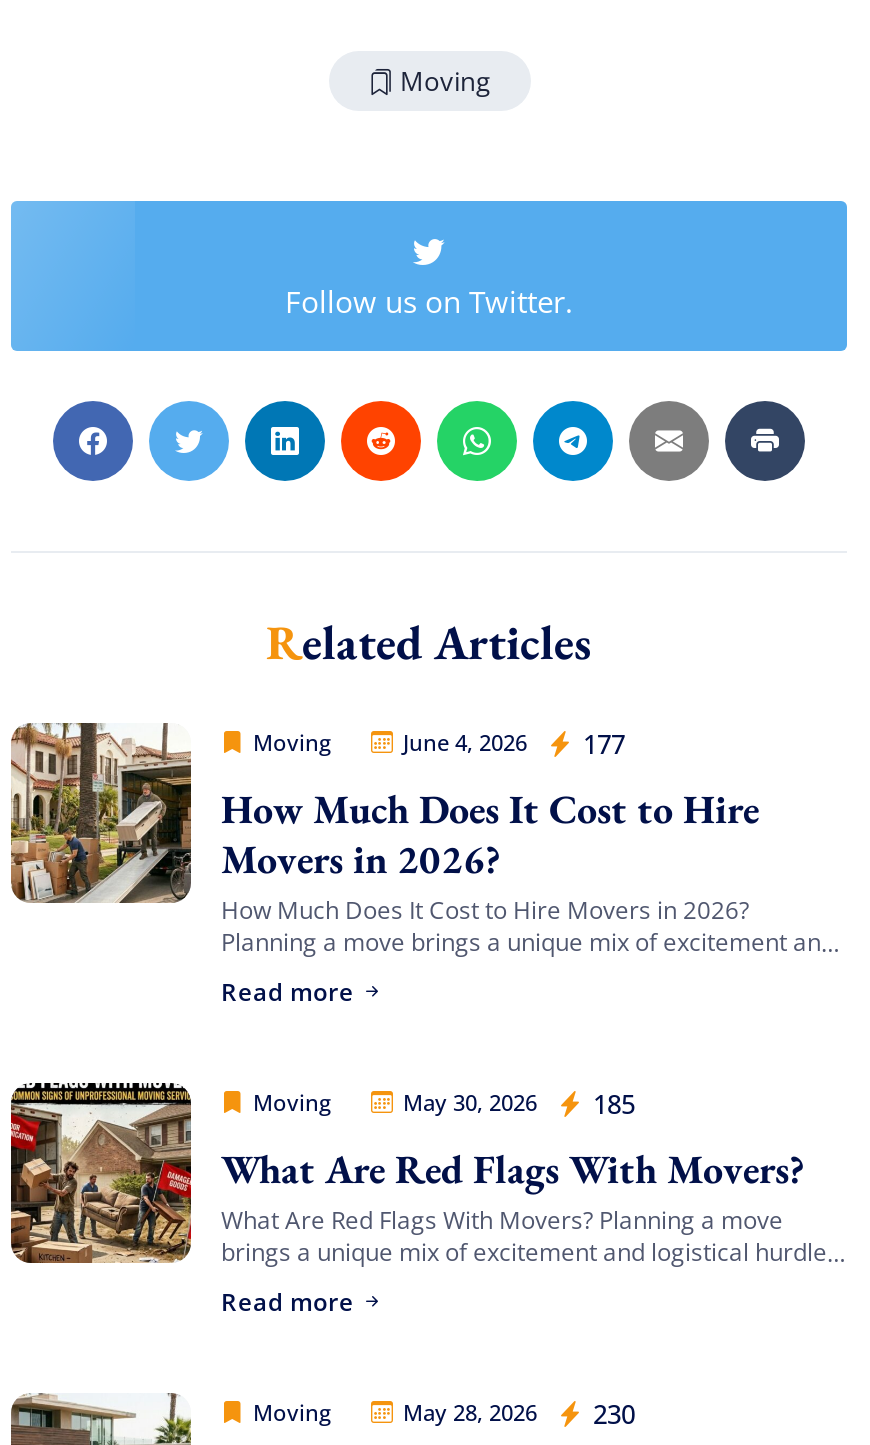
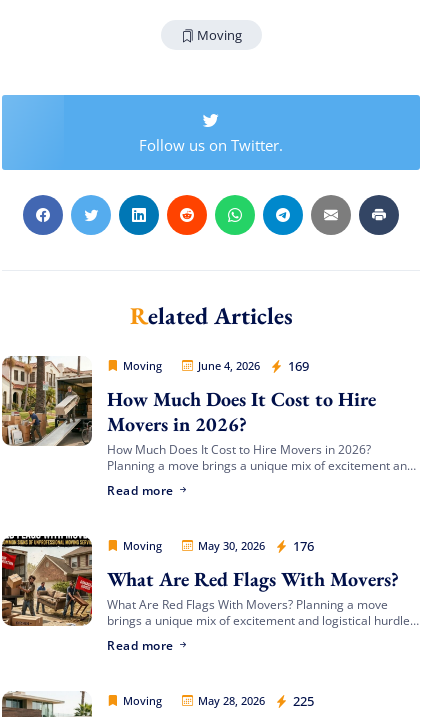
- 177
+ 169

- 185
+ 176

- 230
+ 225
